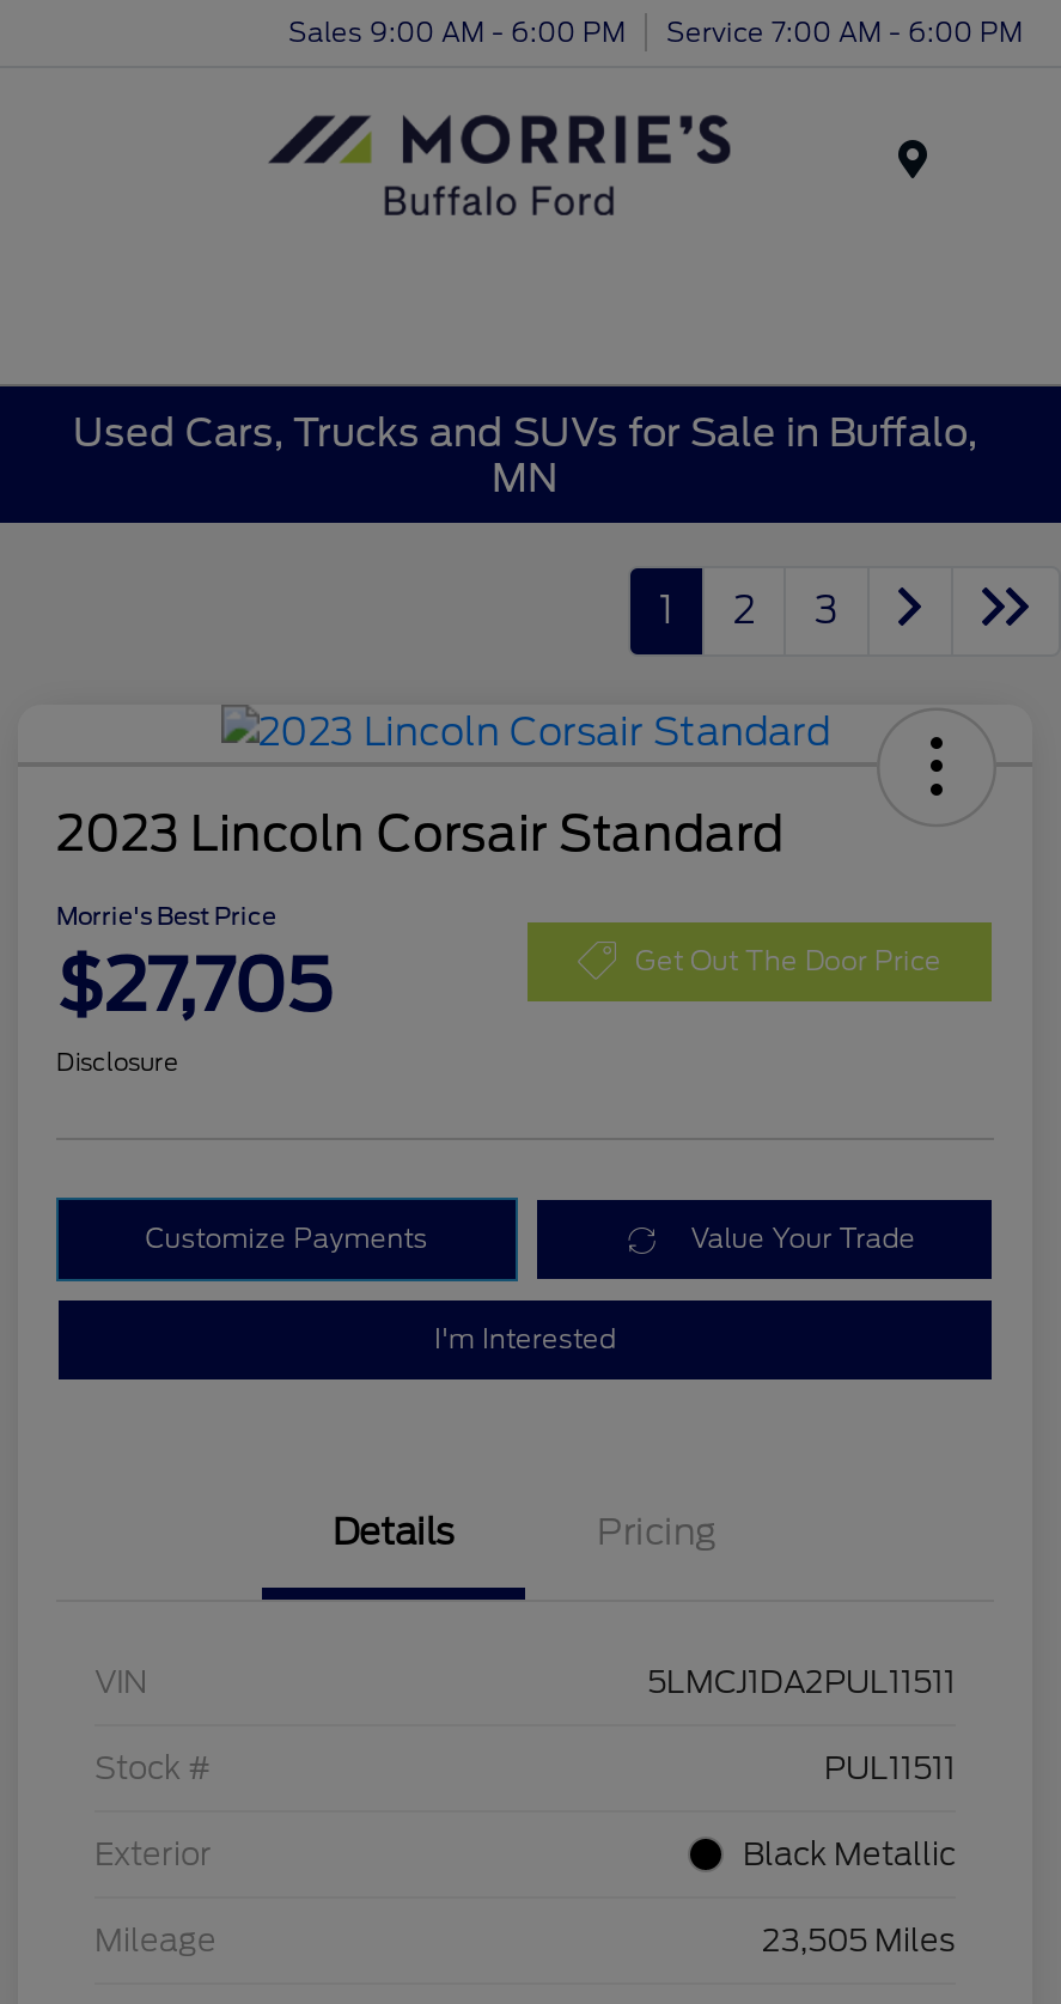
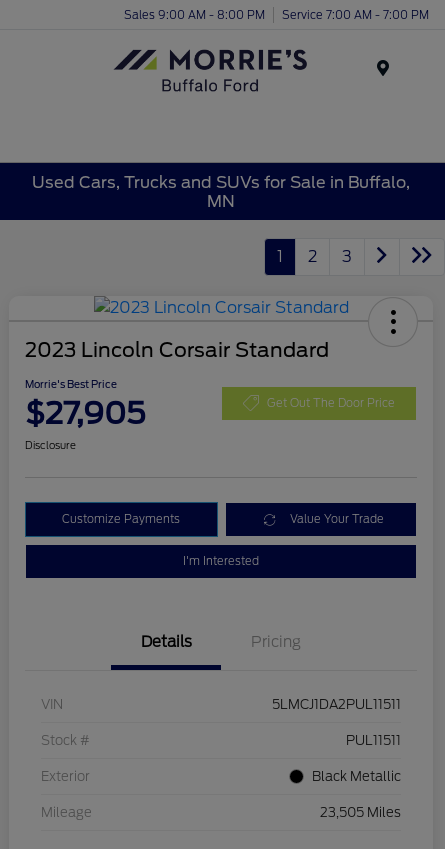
- Sales 9:00 AM - 6:00 PM
+ Sales 9:00 AM - 8:00 PM

- Service 7:00 AM - 6:00 PM
+ Service 7:00 AM - 7:00 PM

- $27,705
+ $27,905
